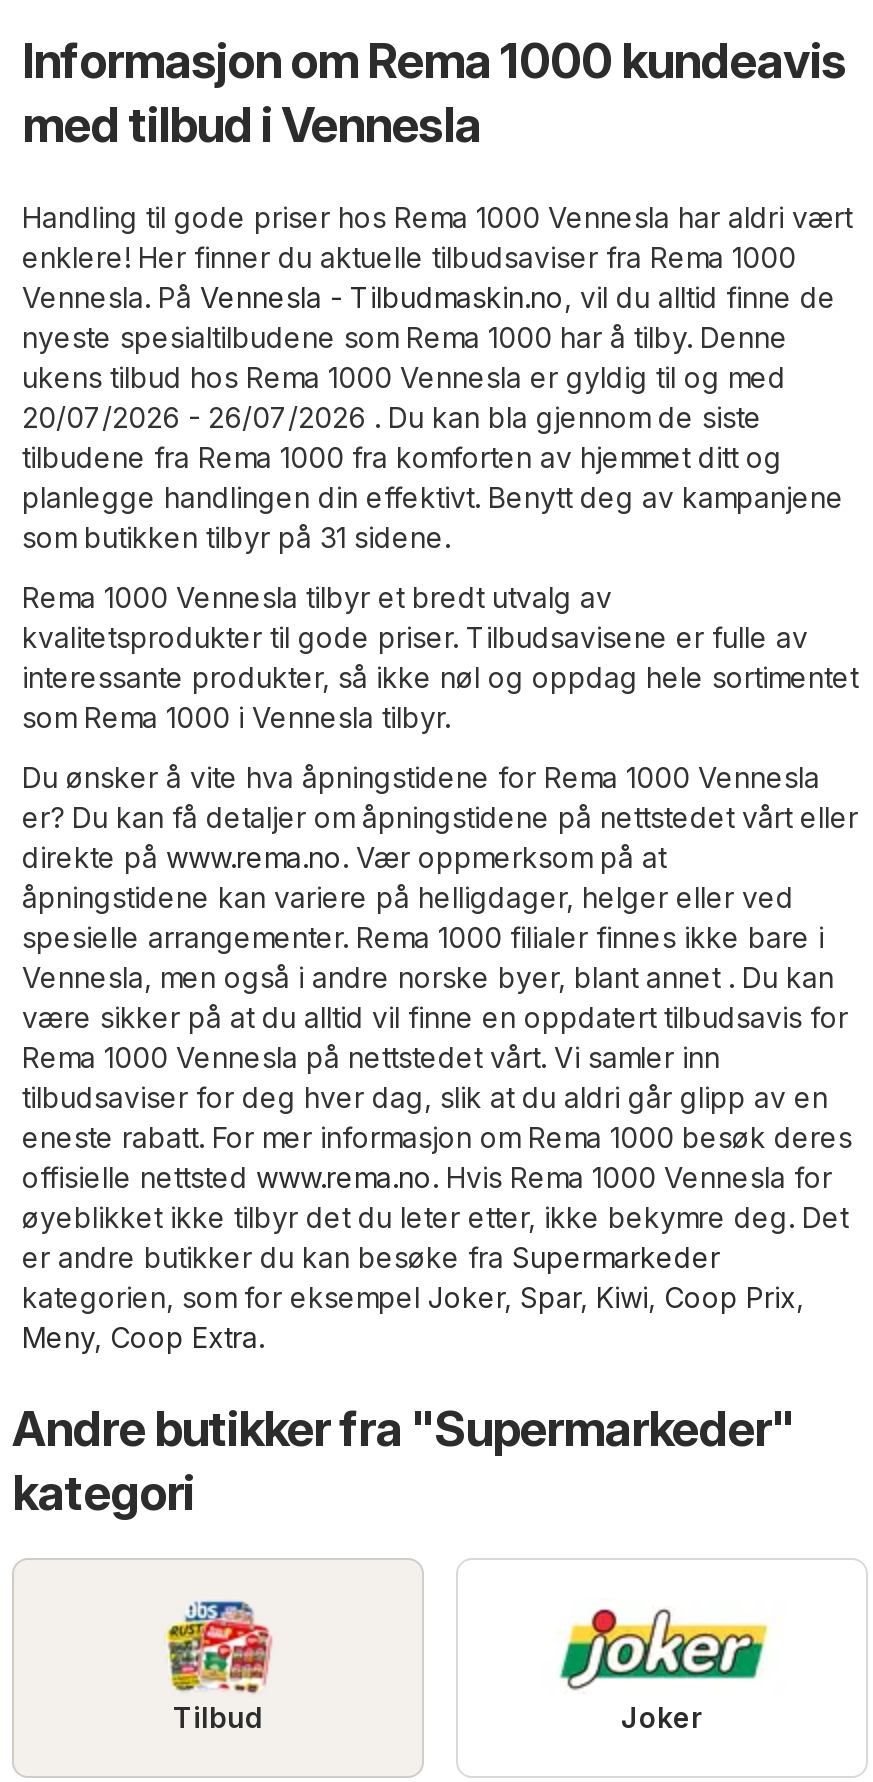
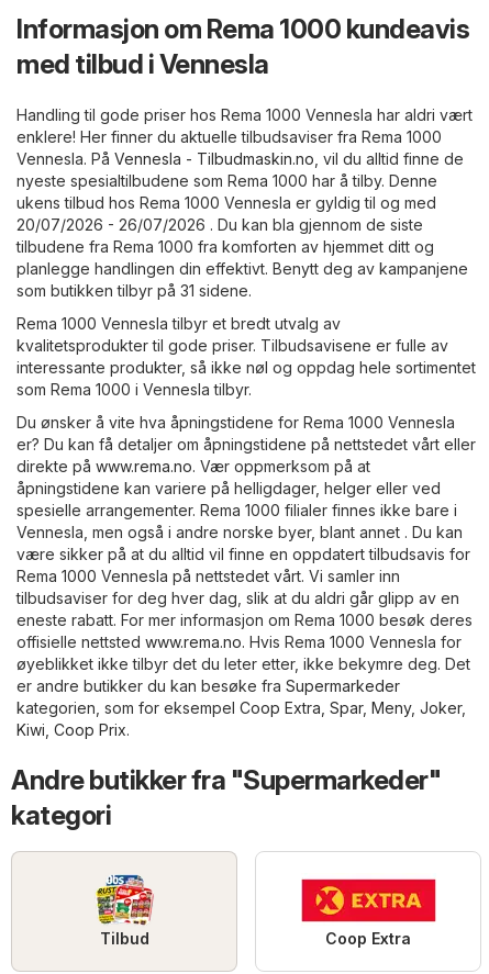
- kategorien, som for eksempel Joker, Spar, Kiwi, Coop Prix,
+ kategorien, som for eksempel Coop Extra, Spar, Meny, Joker,

- Meny, Coop Extra.
+ Kiwi, Coop Prix.

- [image]
- Joker
+ [image]
+ Coop Extra
